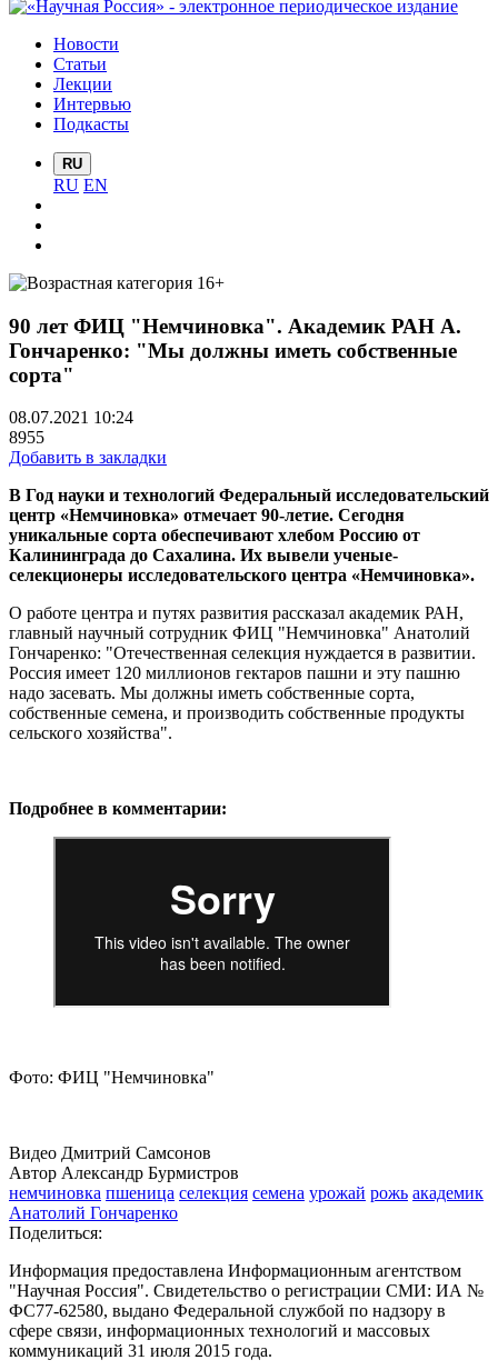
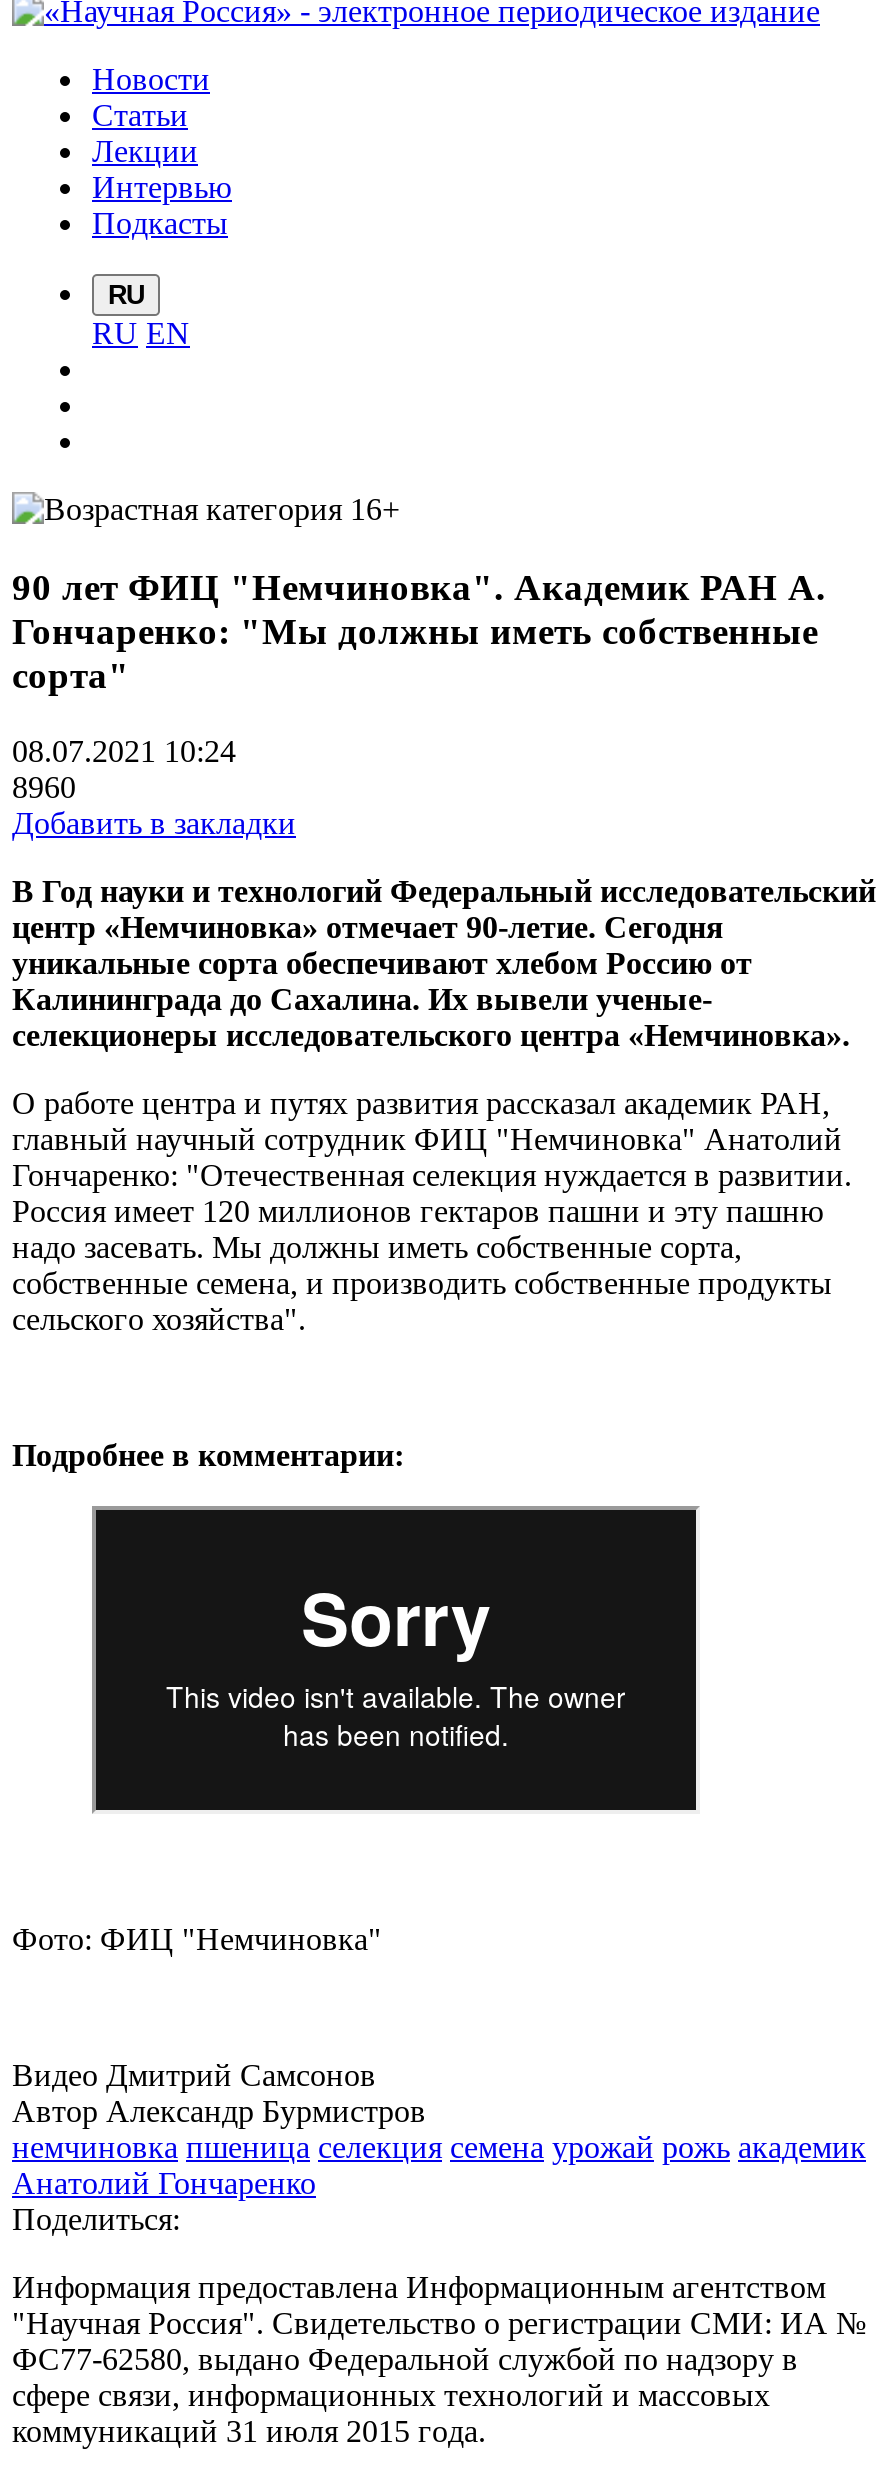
- 8955
+ 8960
